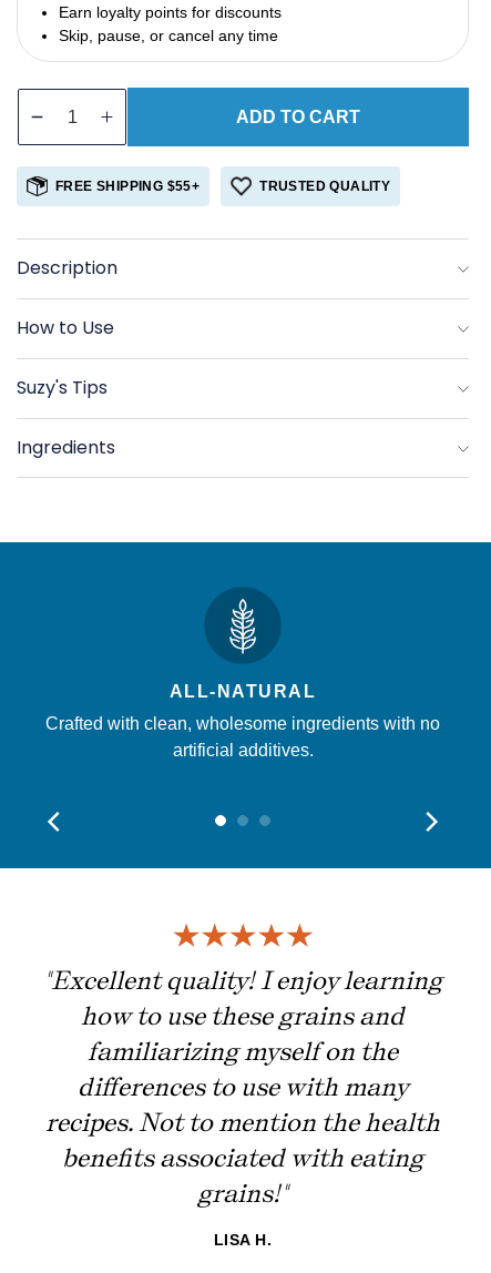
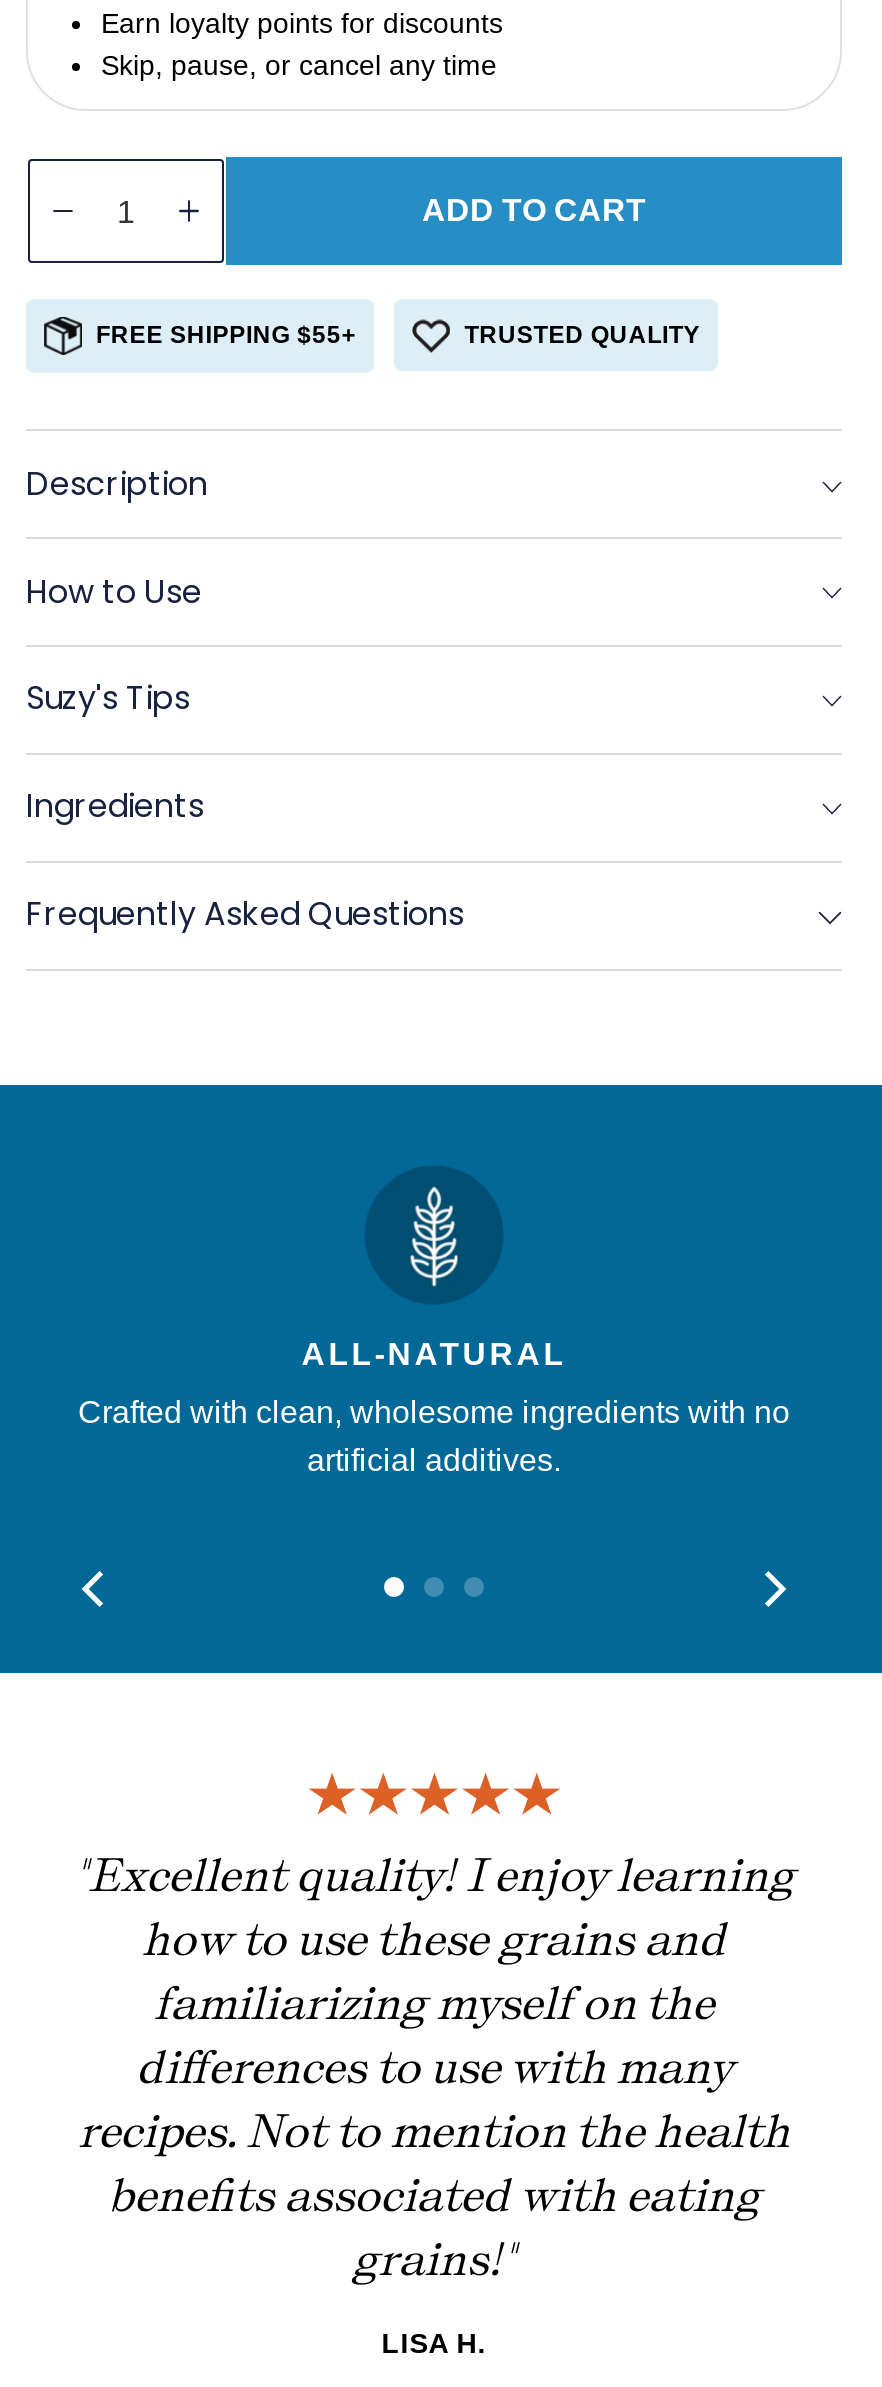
+ Frequently Asked Questions
